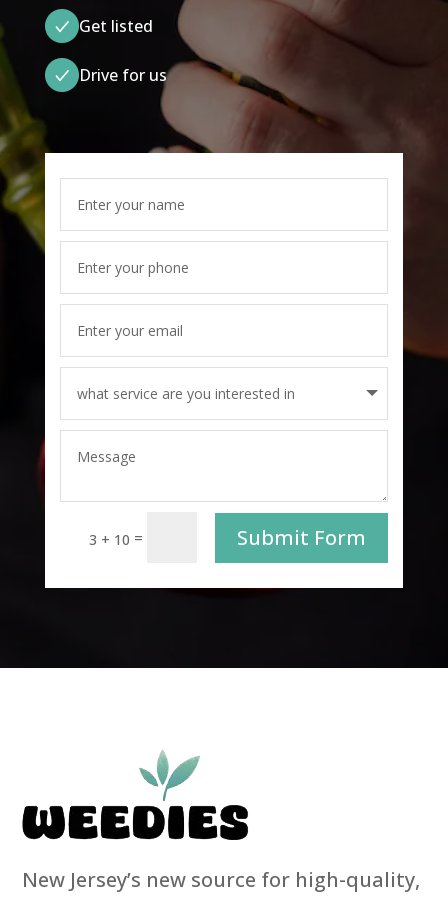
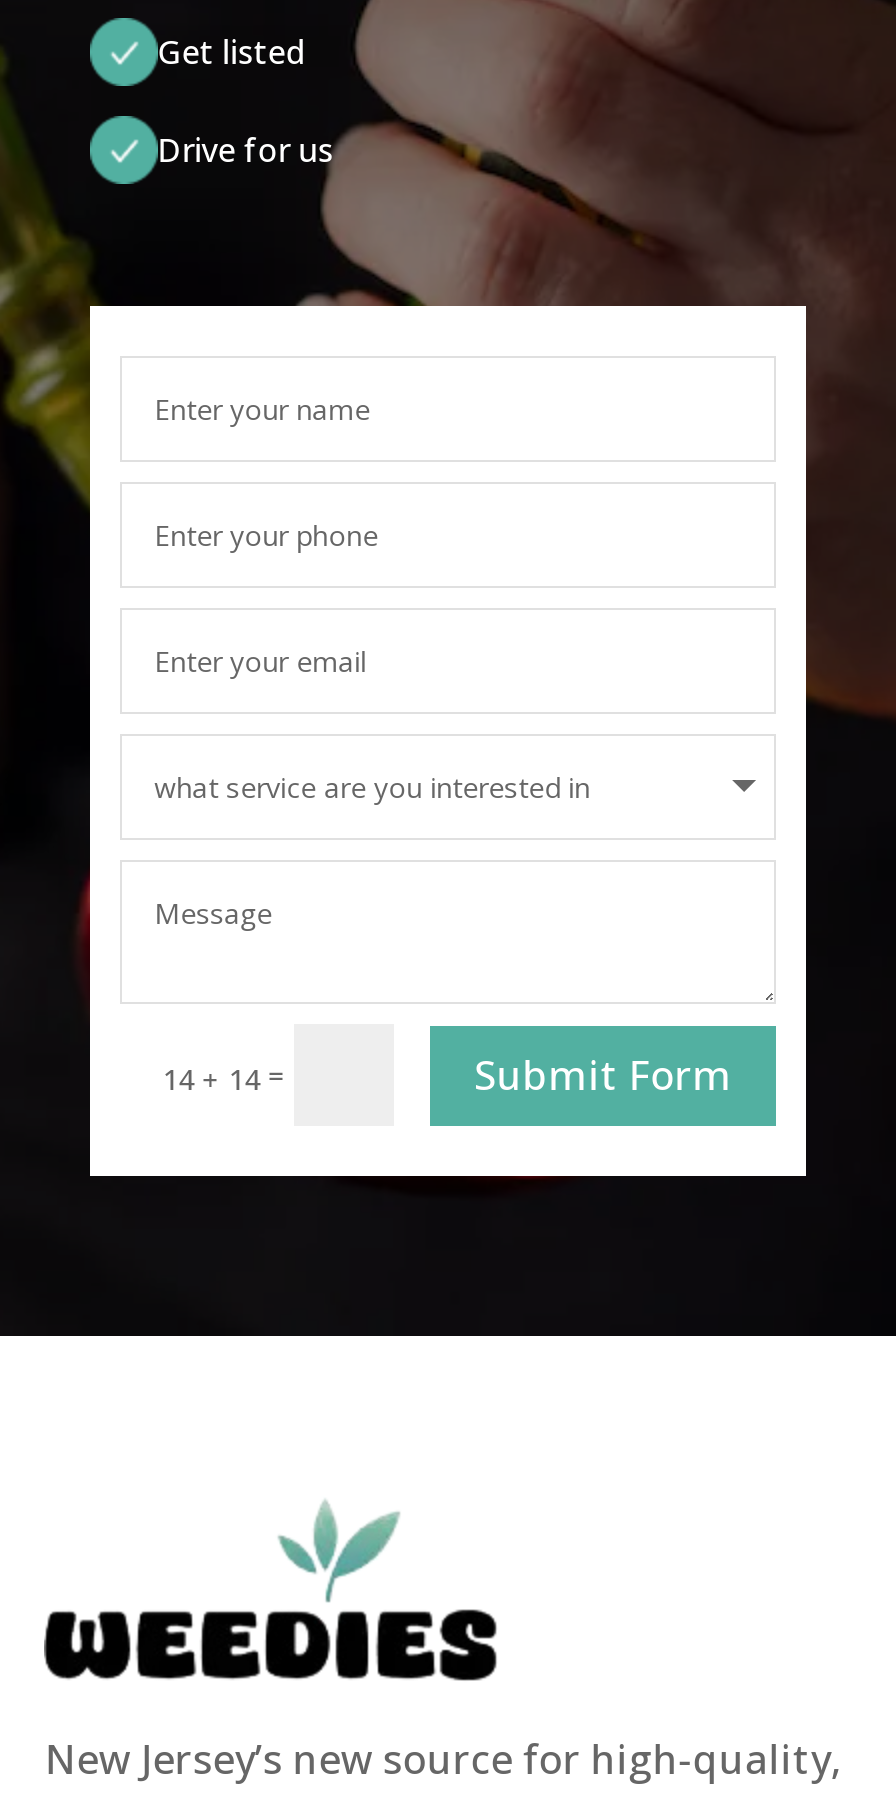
- 3 + 10 =
+ 14 + 14 =
